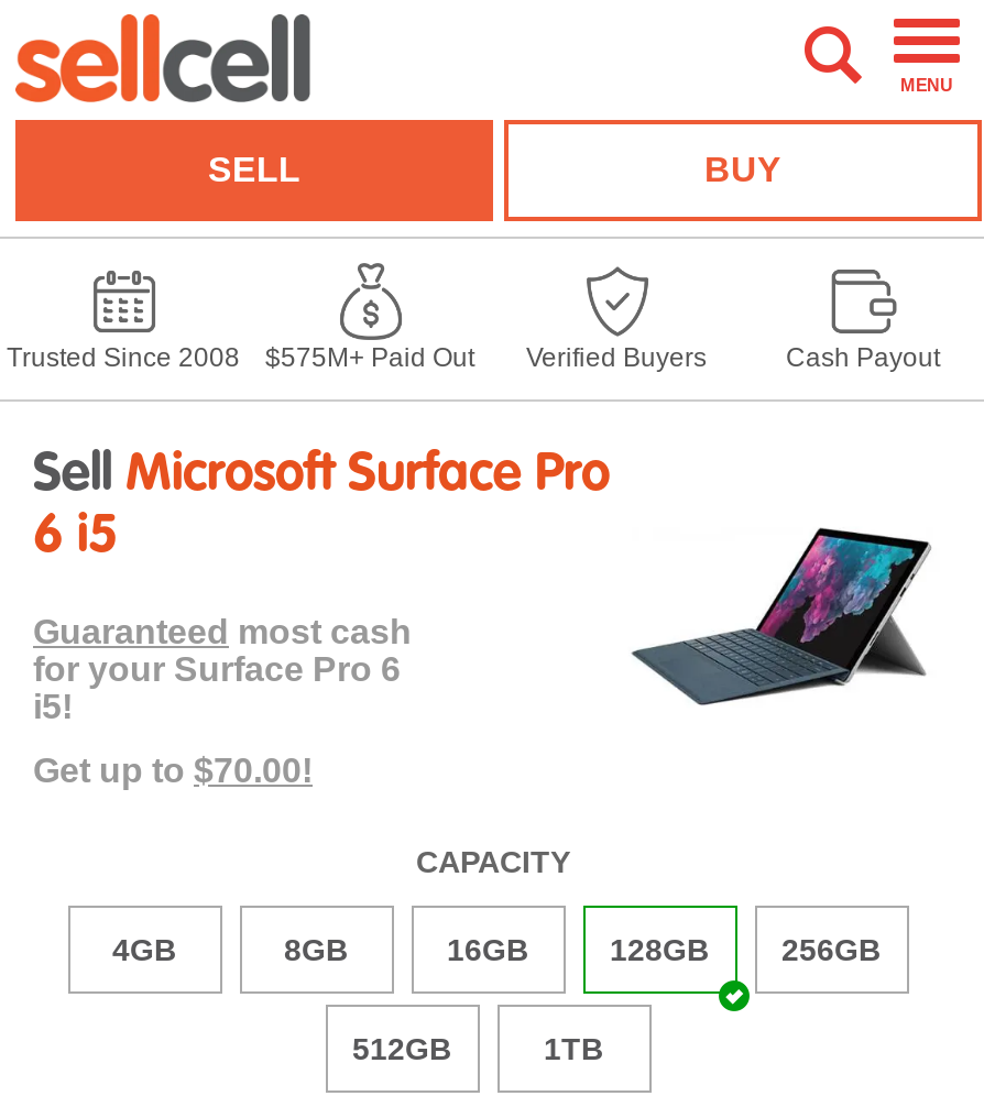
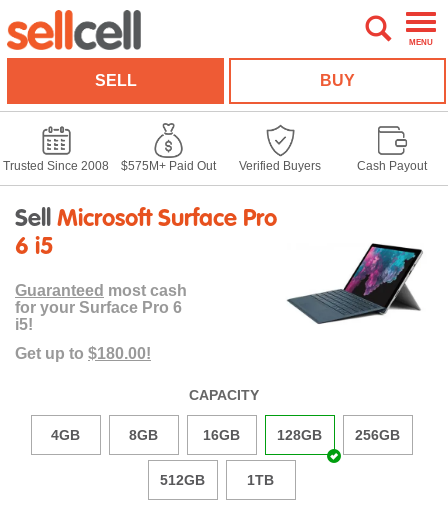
- Get up to $70.00!
+ Get up to $180.00!
